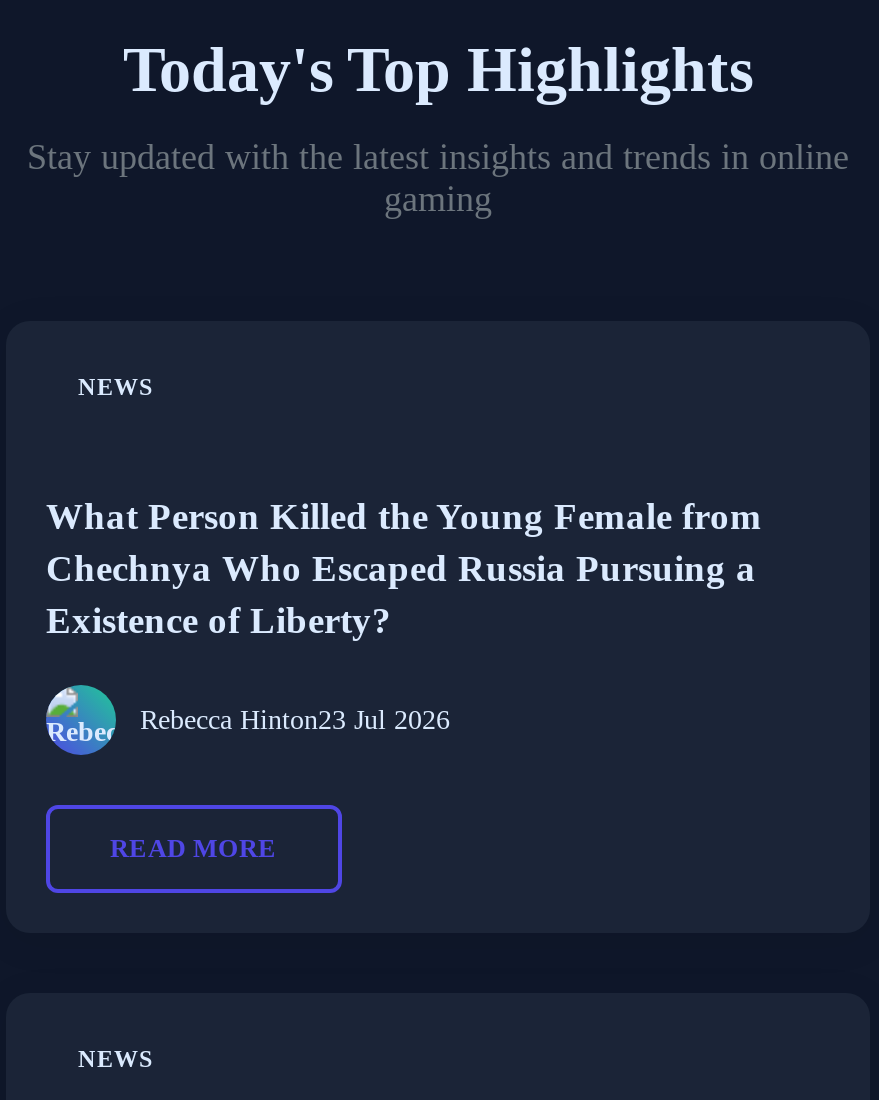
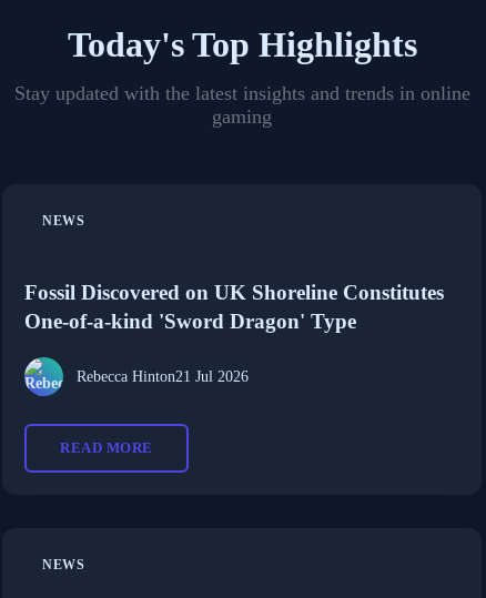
- What Person Killed the Young Female from
- Chechnya Who Escaped Russia Pursuing a
- Existence of Liberty?
+ Fossil Discovered on UK Shoreline Constitutes
+ One-of-a-kind 'Sword Dragon' Type

- Rebecca Hinton23 Jul 2026
+ Rebecca Hinton21 Jul 2026
